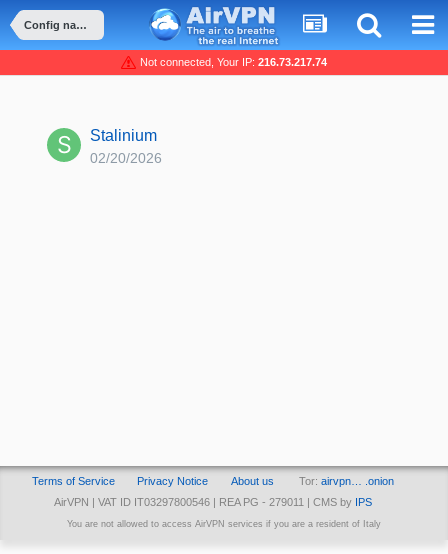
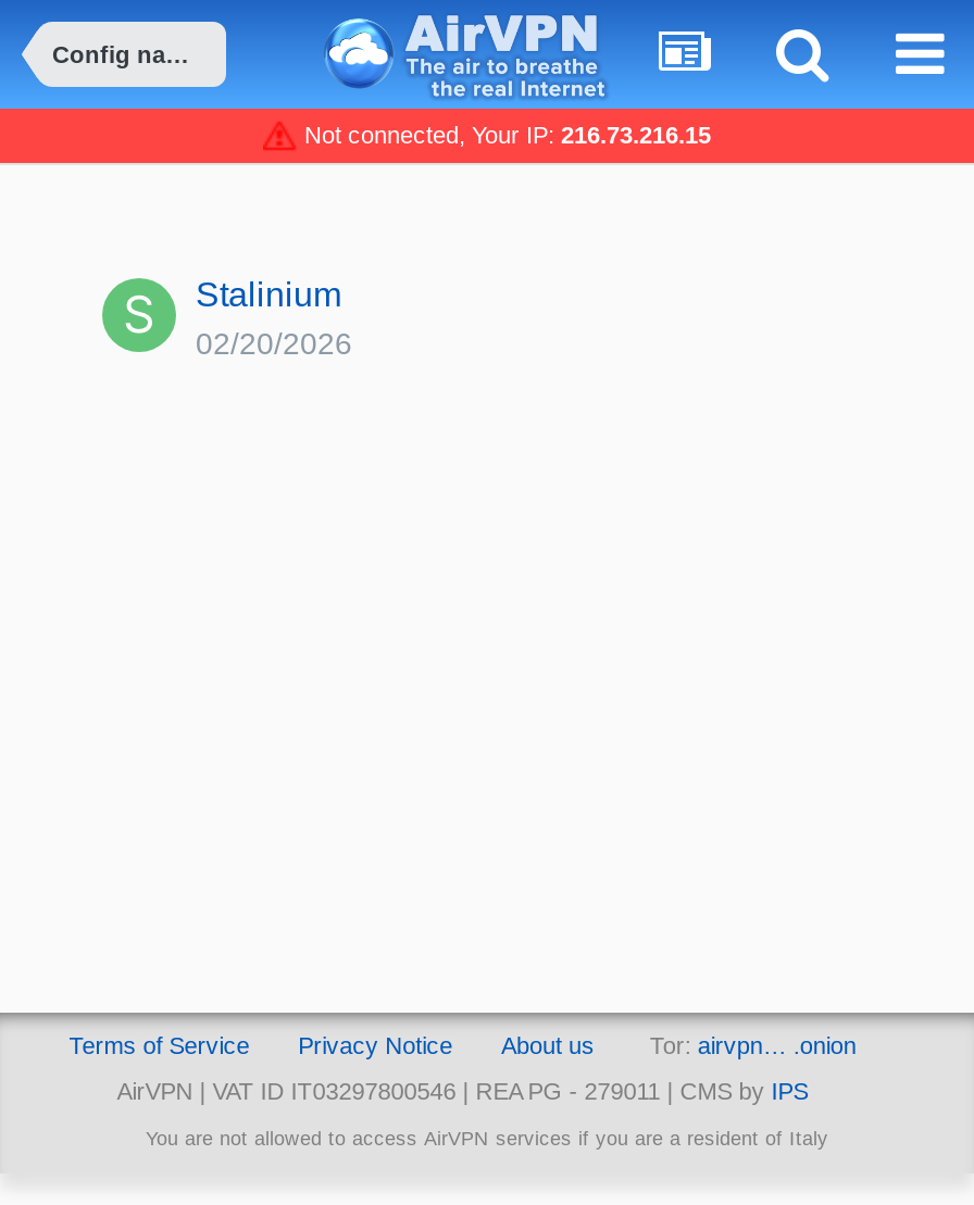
- Not connected, Your IP: 216.73.217.74
+ Not connected, Your IP: 216.73.216.15
